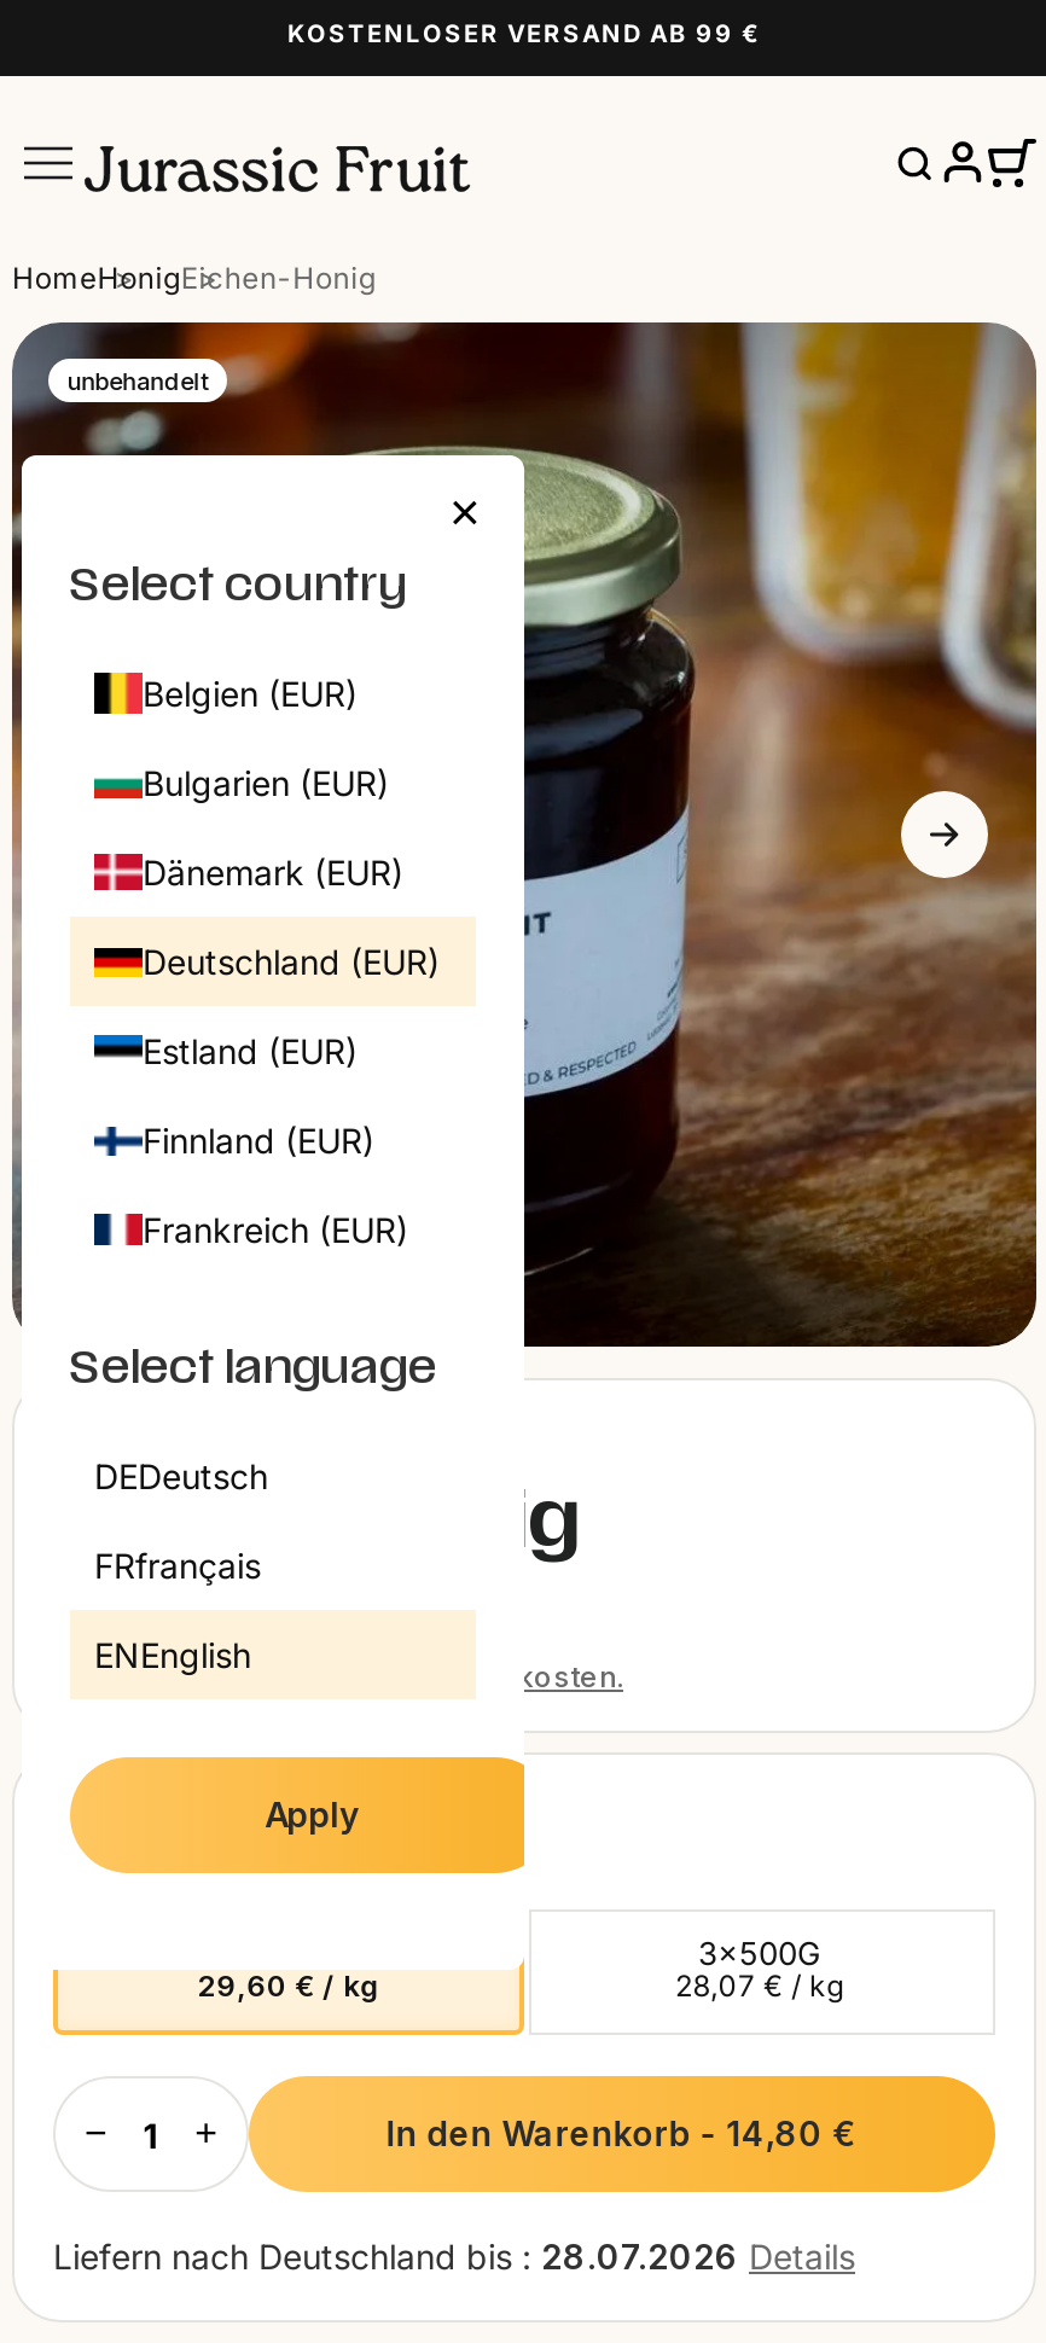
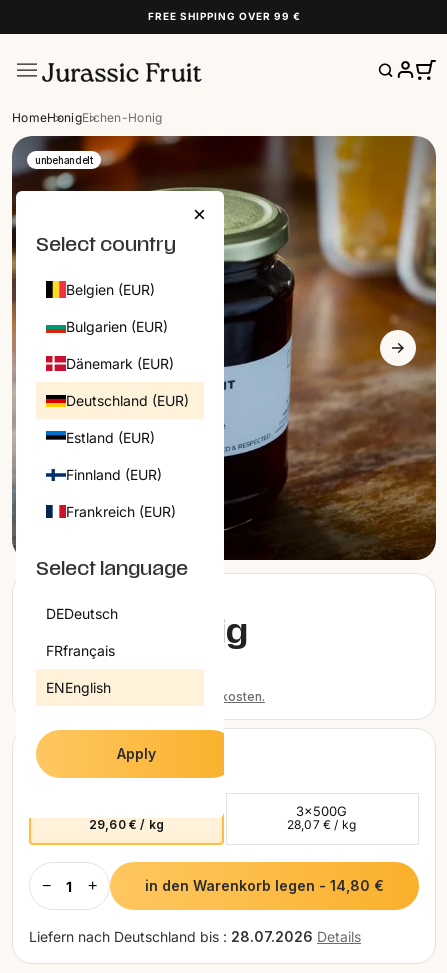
- KOSTENLOSER VERSAND AB 99 €
+ FREE SHIPPING OVER 99 €

- In den Warenkorb - 14,80 €
+ in den Warenkorb legen - 14,80 €
